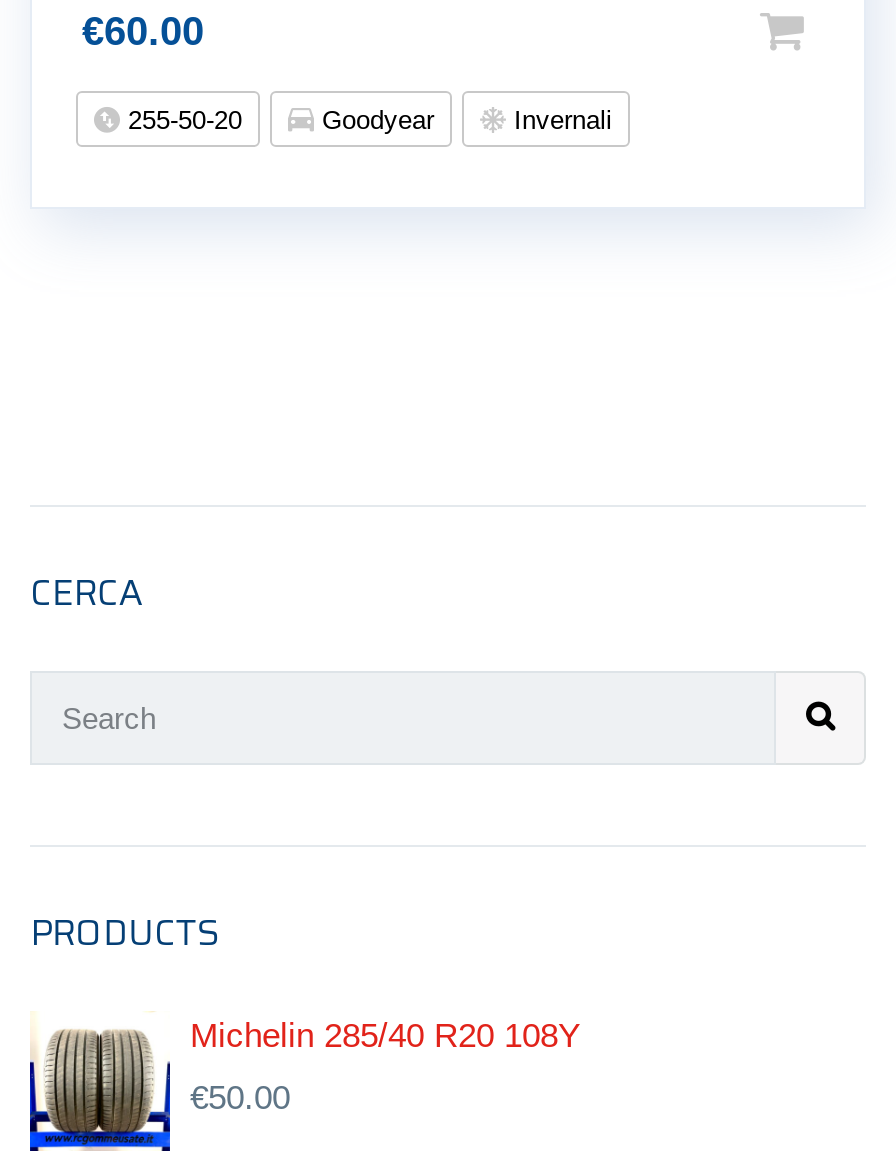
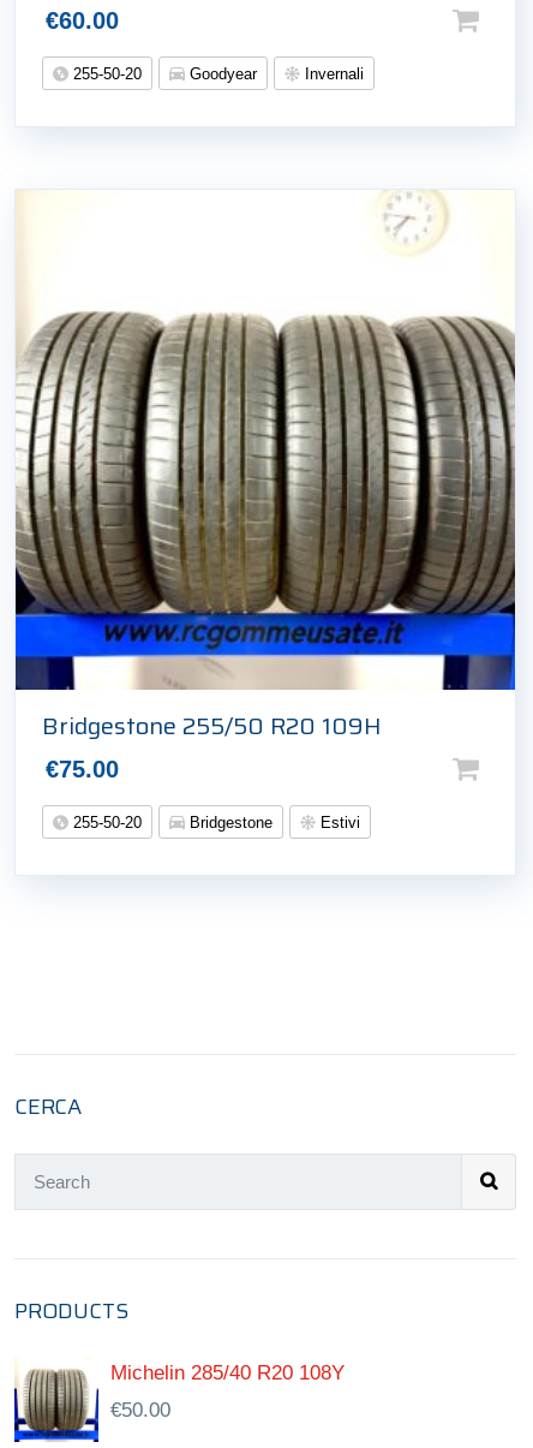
+ [image]
+ Bridgestone 255/50 R20 109H
+ €75.00
+ 255-50-20
+ Bridgestone
+ Estivi
